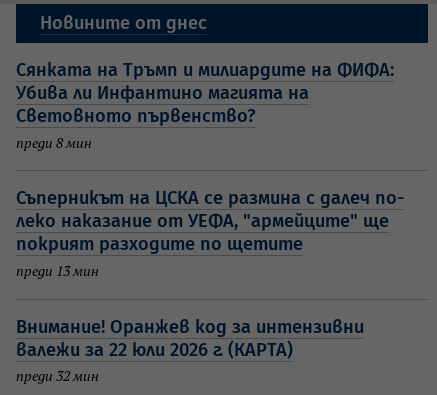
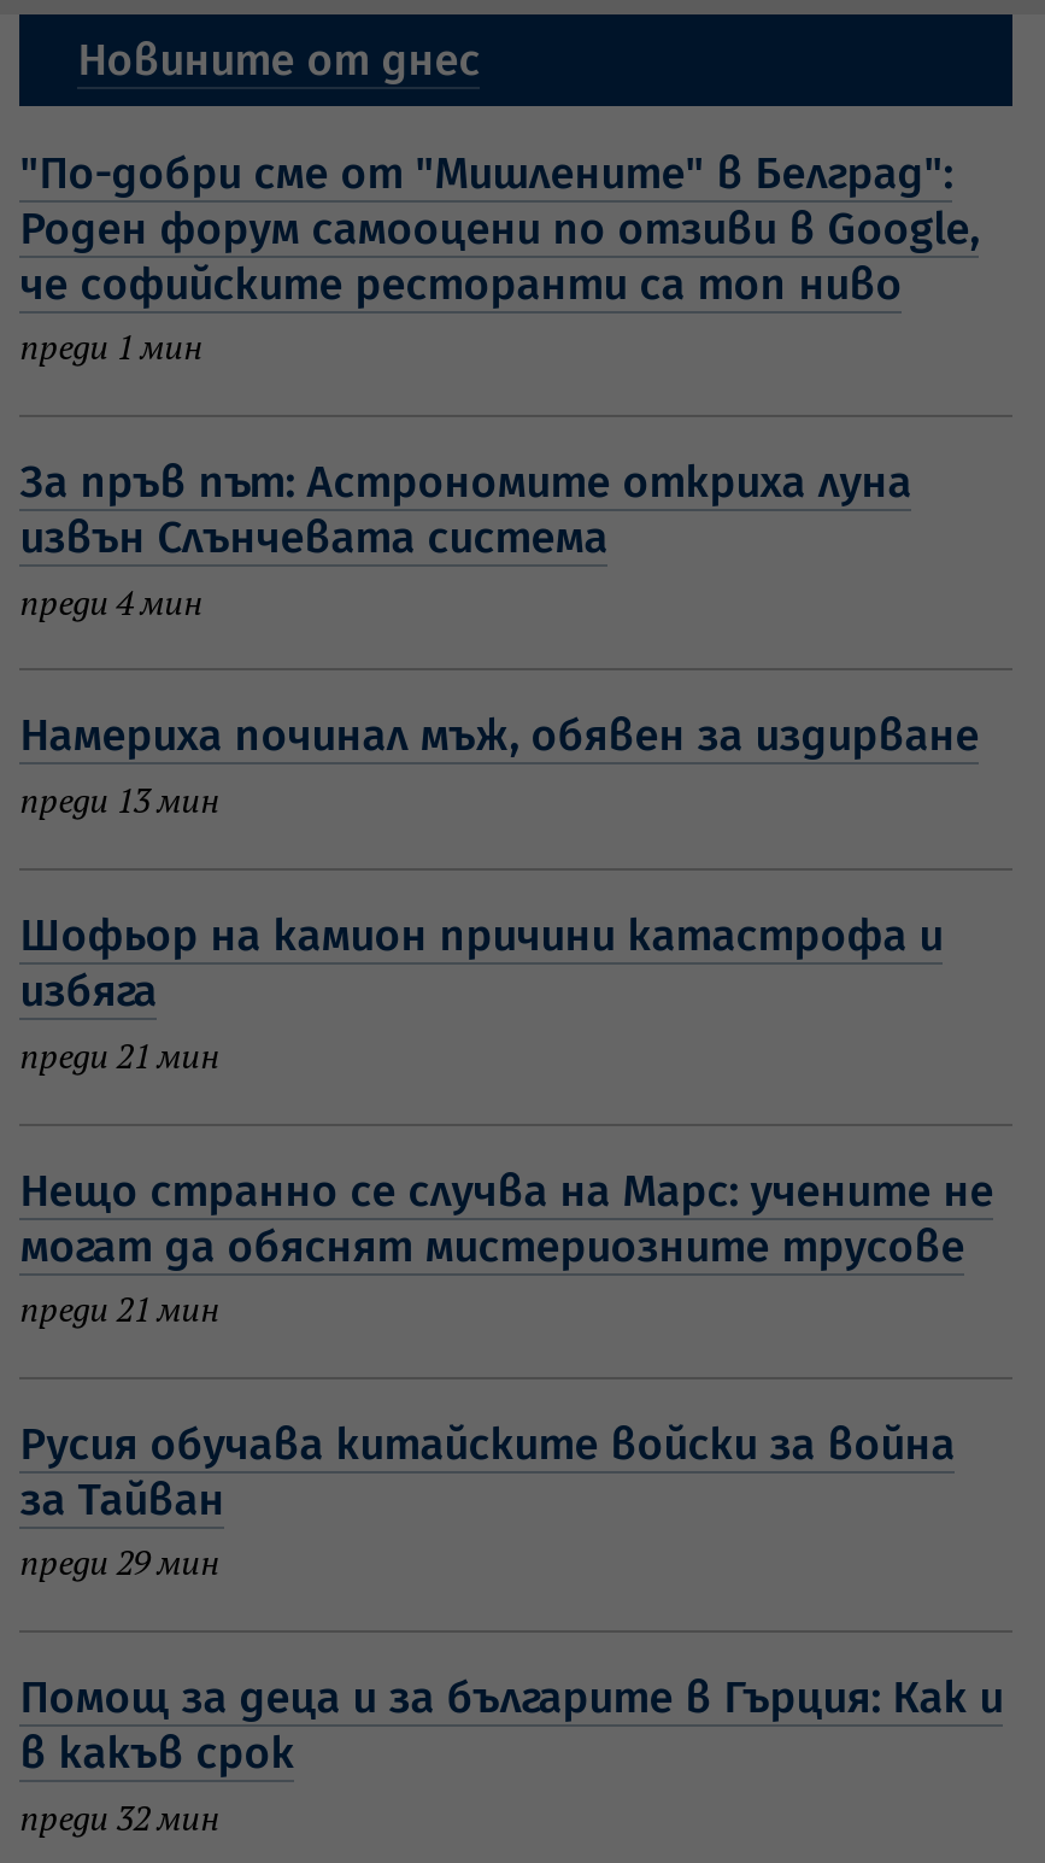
- Сянката на Тръмп и милиардите на ФИФА:
- Убива ли Инфантино магията на
- Световното първенство?
- преди 8 мин
- Съперникът на ЦСКА се размина с далеч по-
- леко наказание от УЕФА, "армейците" ще
- покрият разходите по щетите
+ "По-добри сме от "Мишлените" в Белград":
+ Роден форум самооцени по отзиви в Google,
+ че софийските ресторанти са топ ниво
+ преди 1 мин
+ За пръв път: Астрономите откриха луна
+ извън Слънчевата система
+ преди 4 мин
+ Намериха починал мъж, обявен за издирване

- Внимание! Оранжев код за интензивни
- валежи за 22 юли 2026 г. (КАРТА)
+ Шофьор на камион причини катастрофа и
+ избяга
+ преди 21 мин
+ Нещо странно се случва на Марс: учените не
+ могат да обяснят мистериозните трусове
+ преди 21 мин
+ Русия обучава китайските войски за война
+ за Тайван
+ преди 29 мин
+ Помощ за деца и за българите в Гърция: Как и
+ в какъв срок
